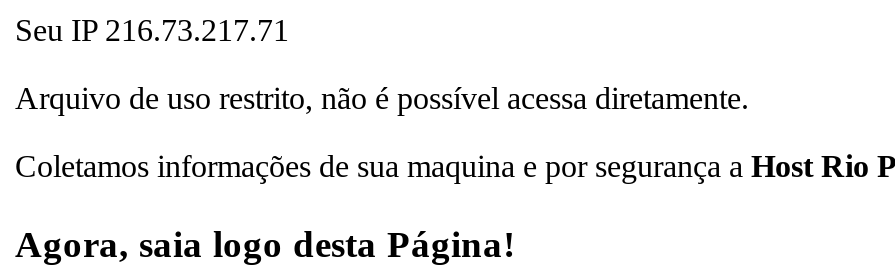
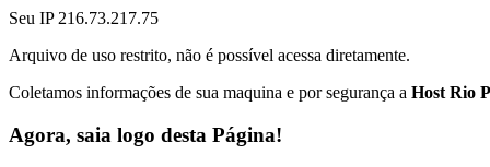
- Seu IP 216.73.217.71
+ Seu IP 216.73.217.75
